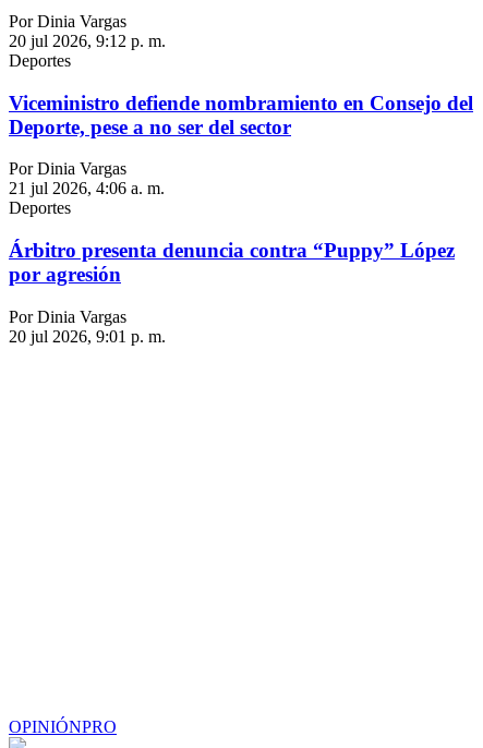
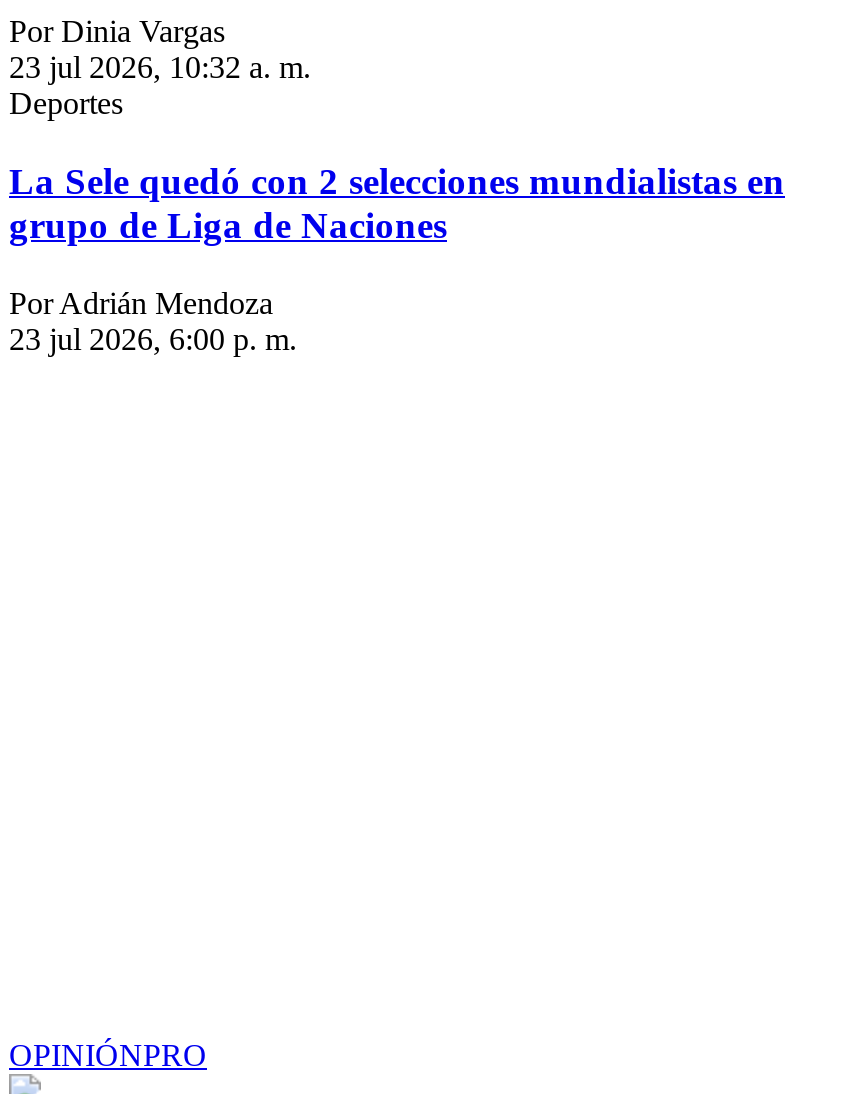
- 20 jul 2026, 9:12 p. m.
+ 23 jul 2026, 10:32 a. m.

- Viceministro defiende nombramiento en Consejo del
- Deporte, pese a no ser del sector
- Por Dinia Vargas
- 21 jul 2026, 4:06 a. m.
- Deportes
- Árbitro presenta denuncia contra “Puppy” López
- por agresión
- Por Dinia Vargas
- 20 jul 2026, 9:01 p. m.
+ La Sele quedó con 2 selecciones mundialistas en
+ grupo de Liga de Naciones
+ Por Adrián Mendoza
+ 23 jul 2026, 6:00 p. m.
